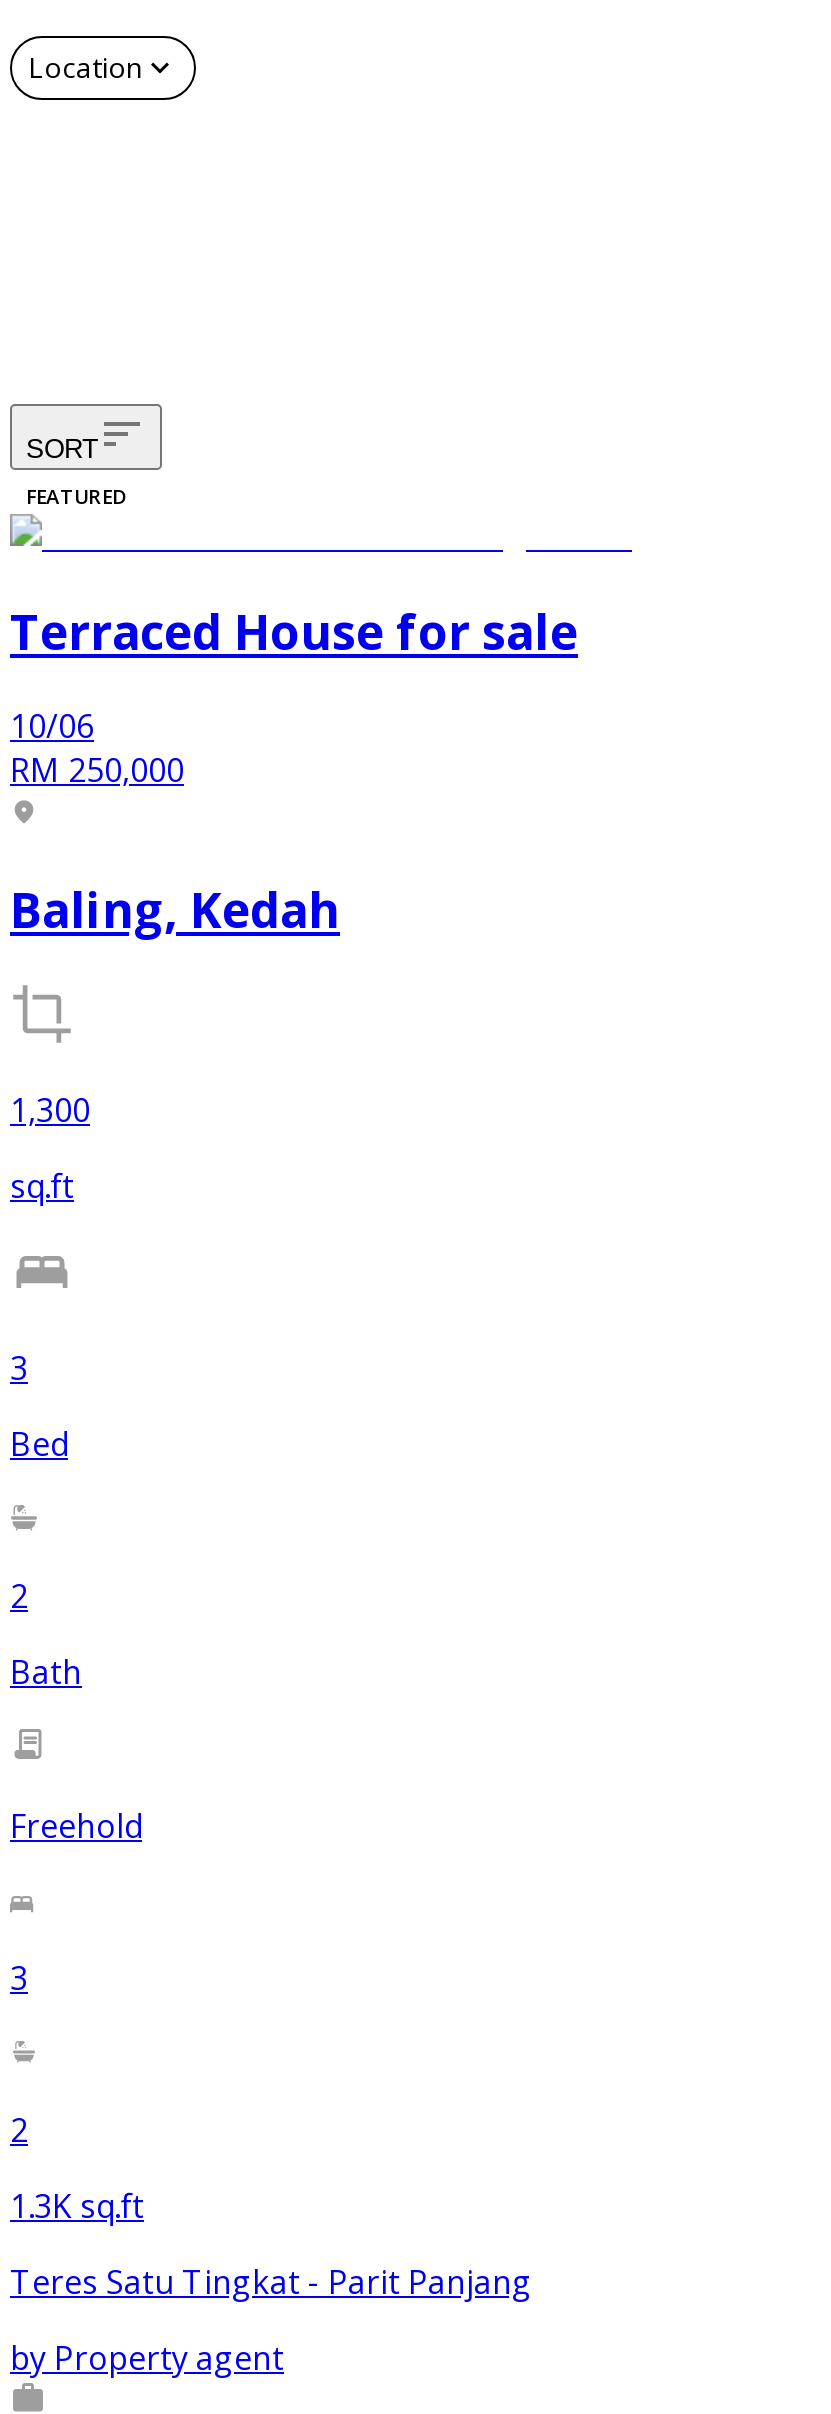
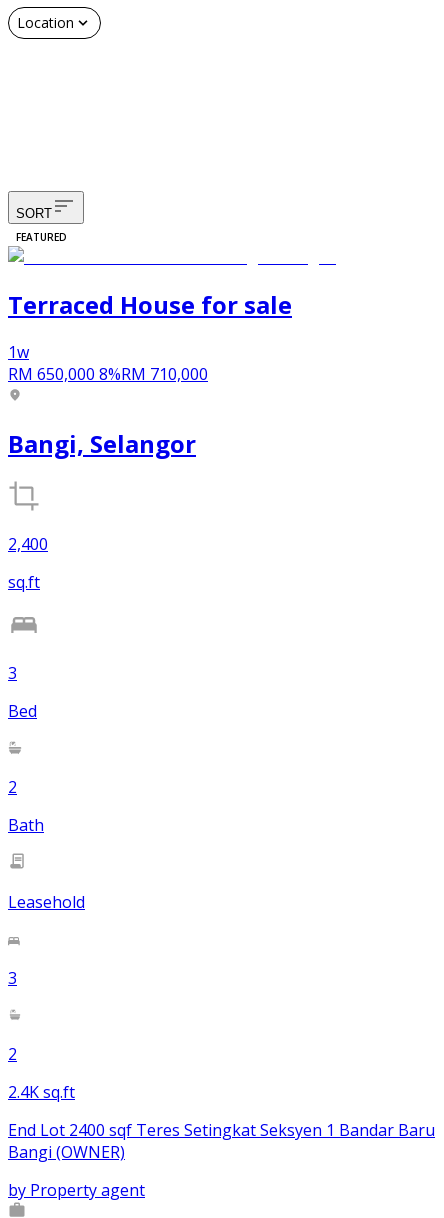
- 10/06
- RM 250,000
+ 1w
+ RM 650,000 8%RM 710,000

- Baling, Kedah
+ Bangi, Selangor

- 1,300
+ 2,400

- Freehold
+ Leasehold

- 1.3K sq.ft
+ 2.4K sq.ft

- Teres Satu Tingkat - Parit Panjang
+ End Lot 2400 sqf Teres Setingkat Seksyen 1 Bandar Baru
+ Bangi (OWNER)
